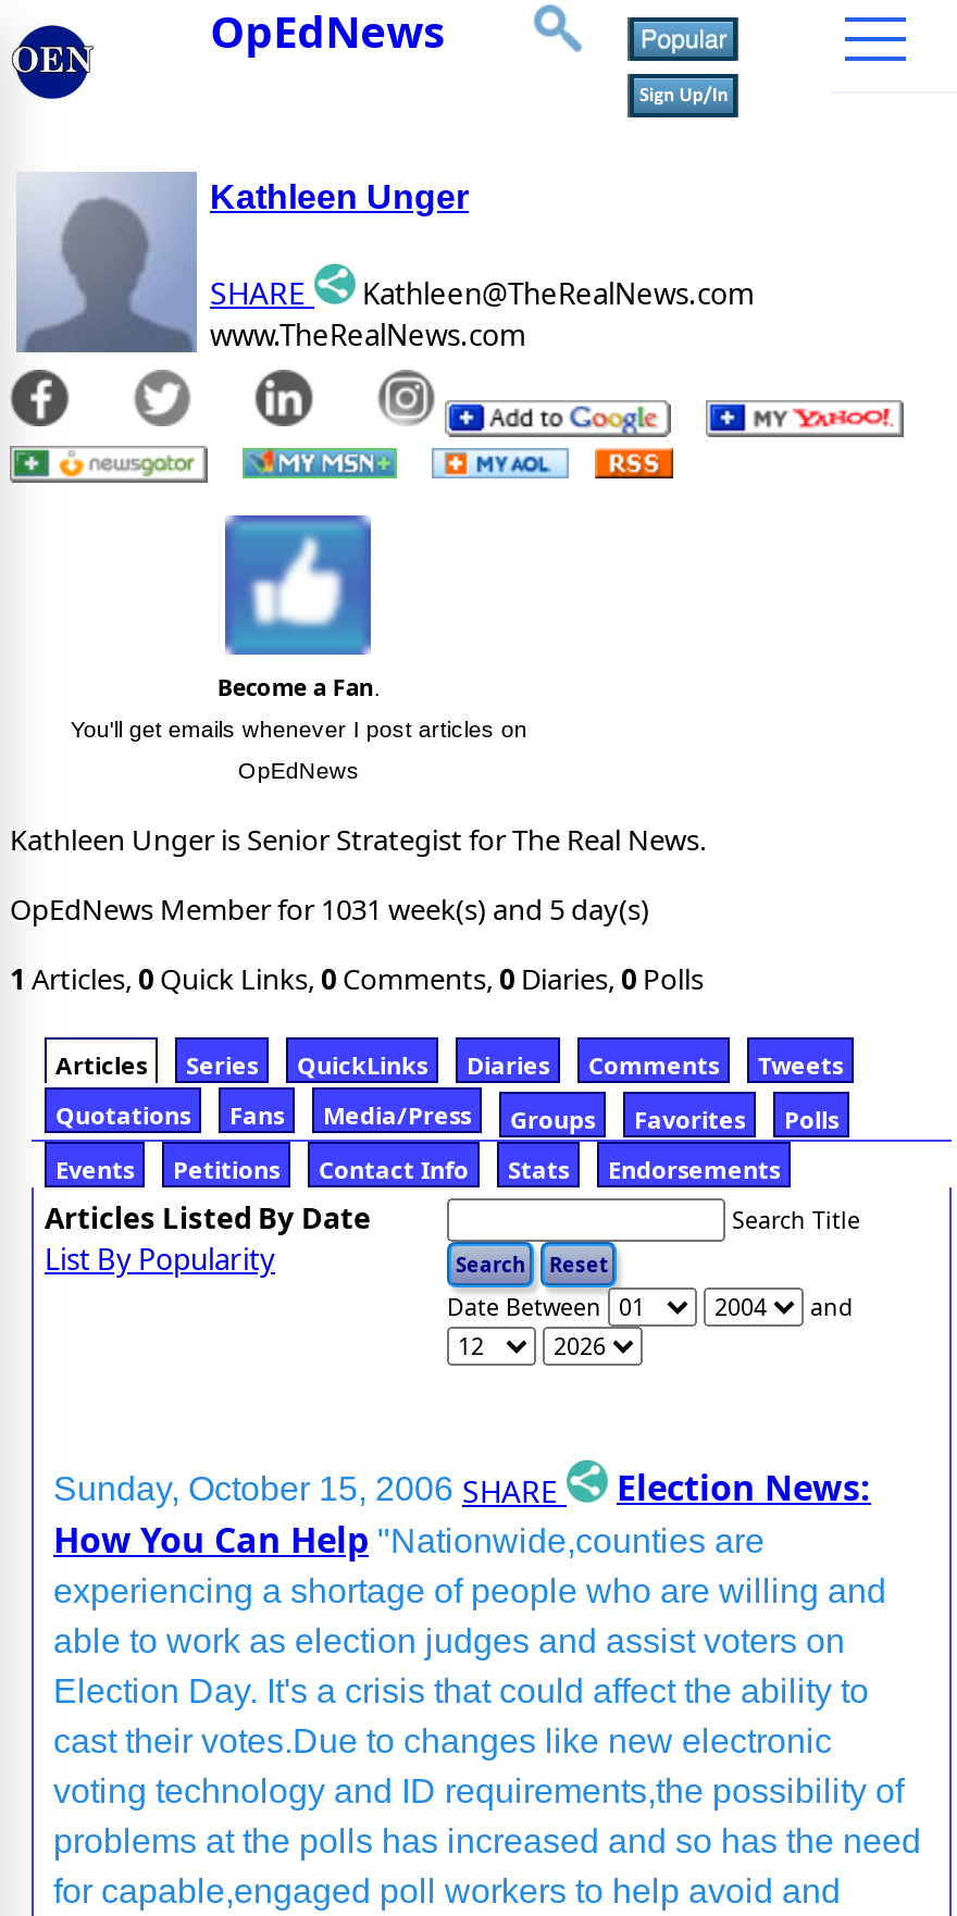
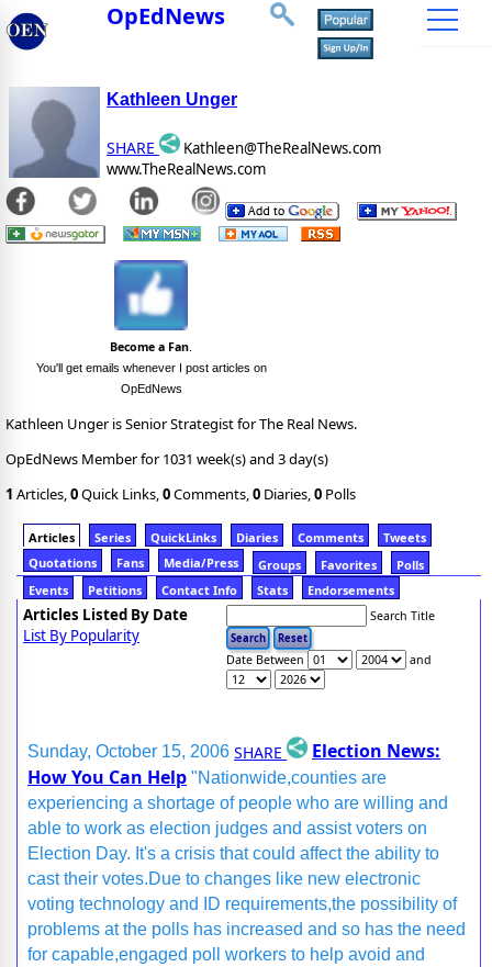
- OpEdNews Member for 1031 week(s) and 5 day(s)
+ OpEdNews Member for 1031 week(s) and 3 day(s)
